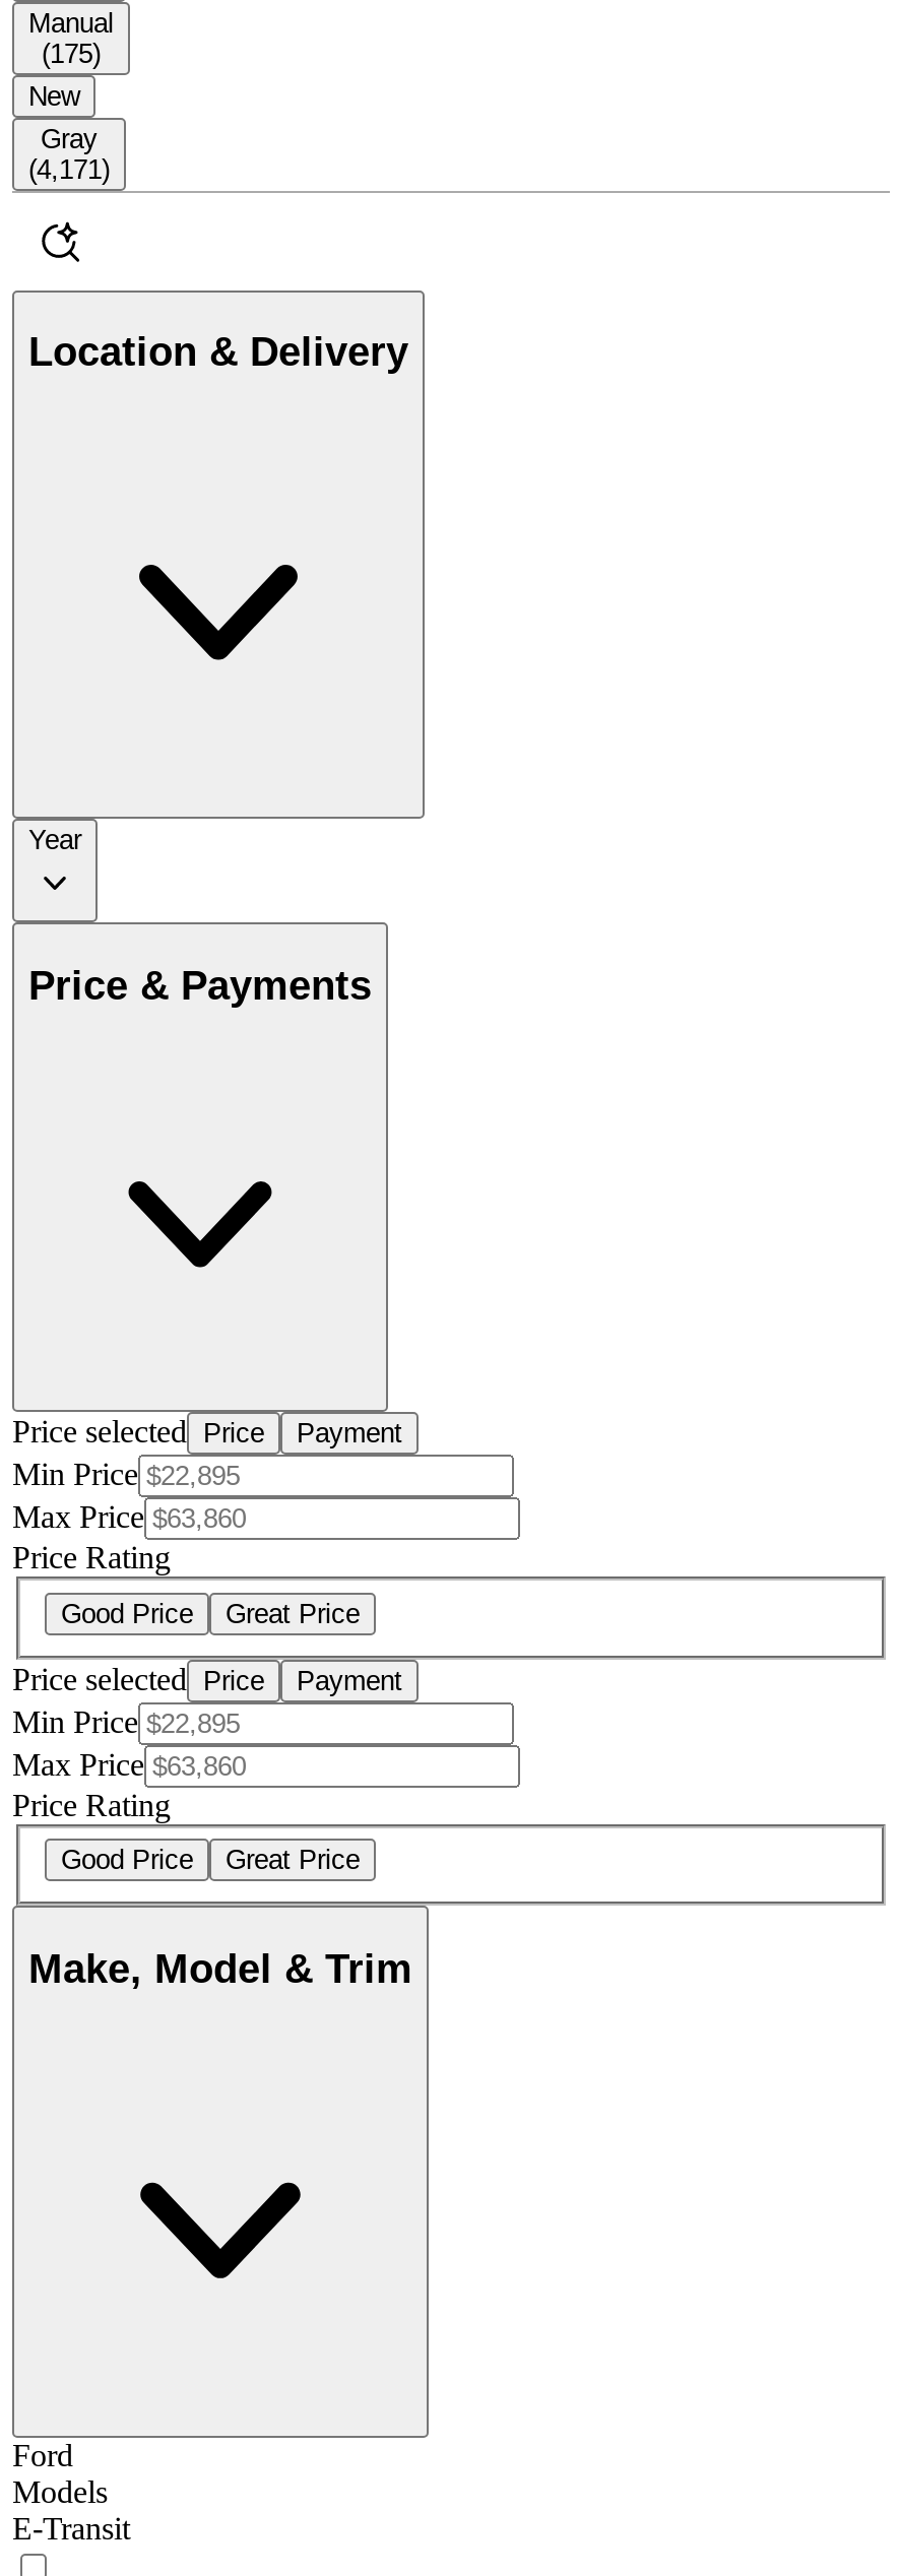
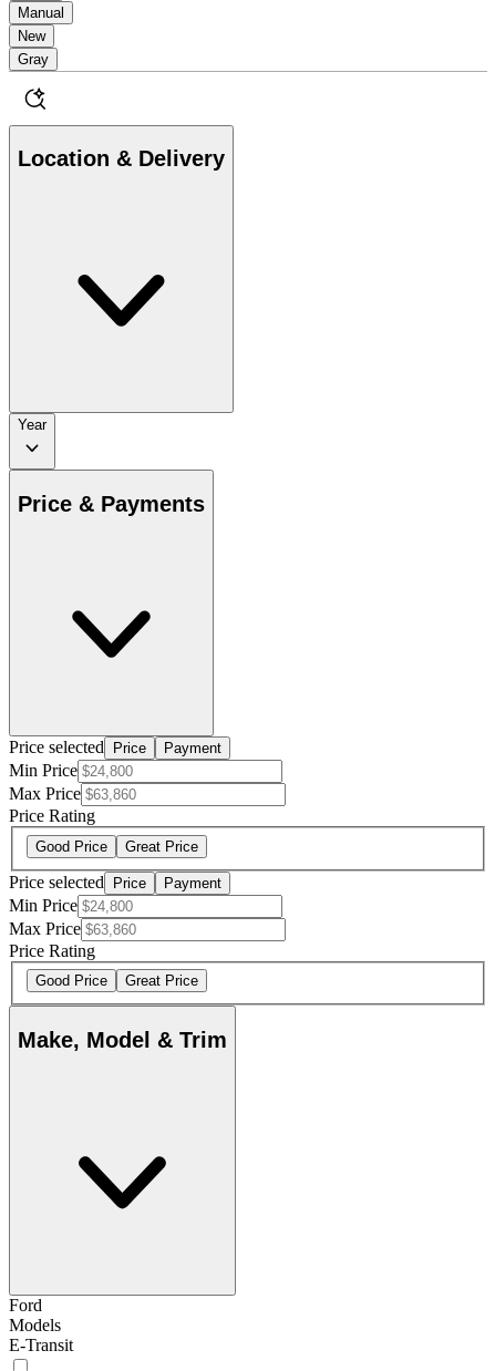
- (175)

- (4,171)
